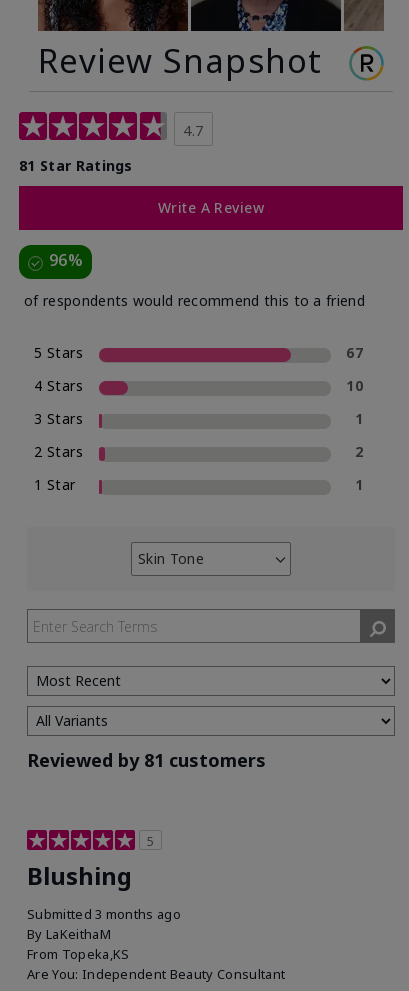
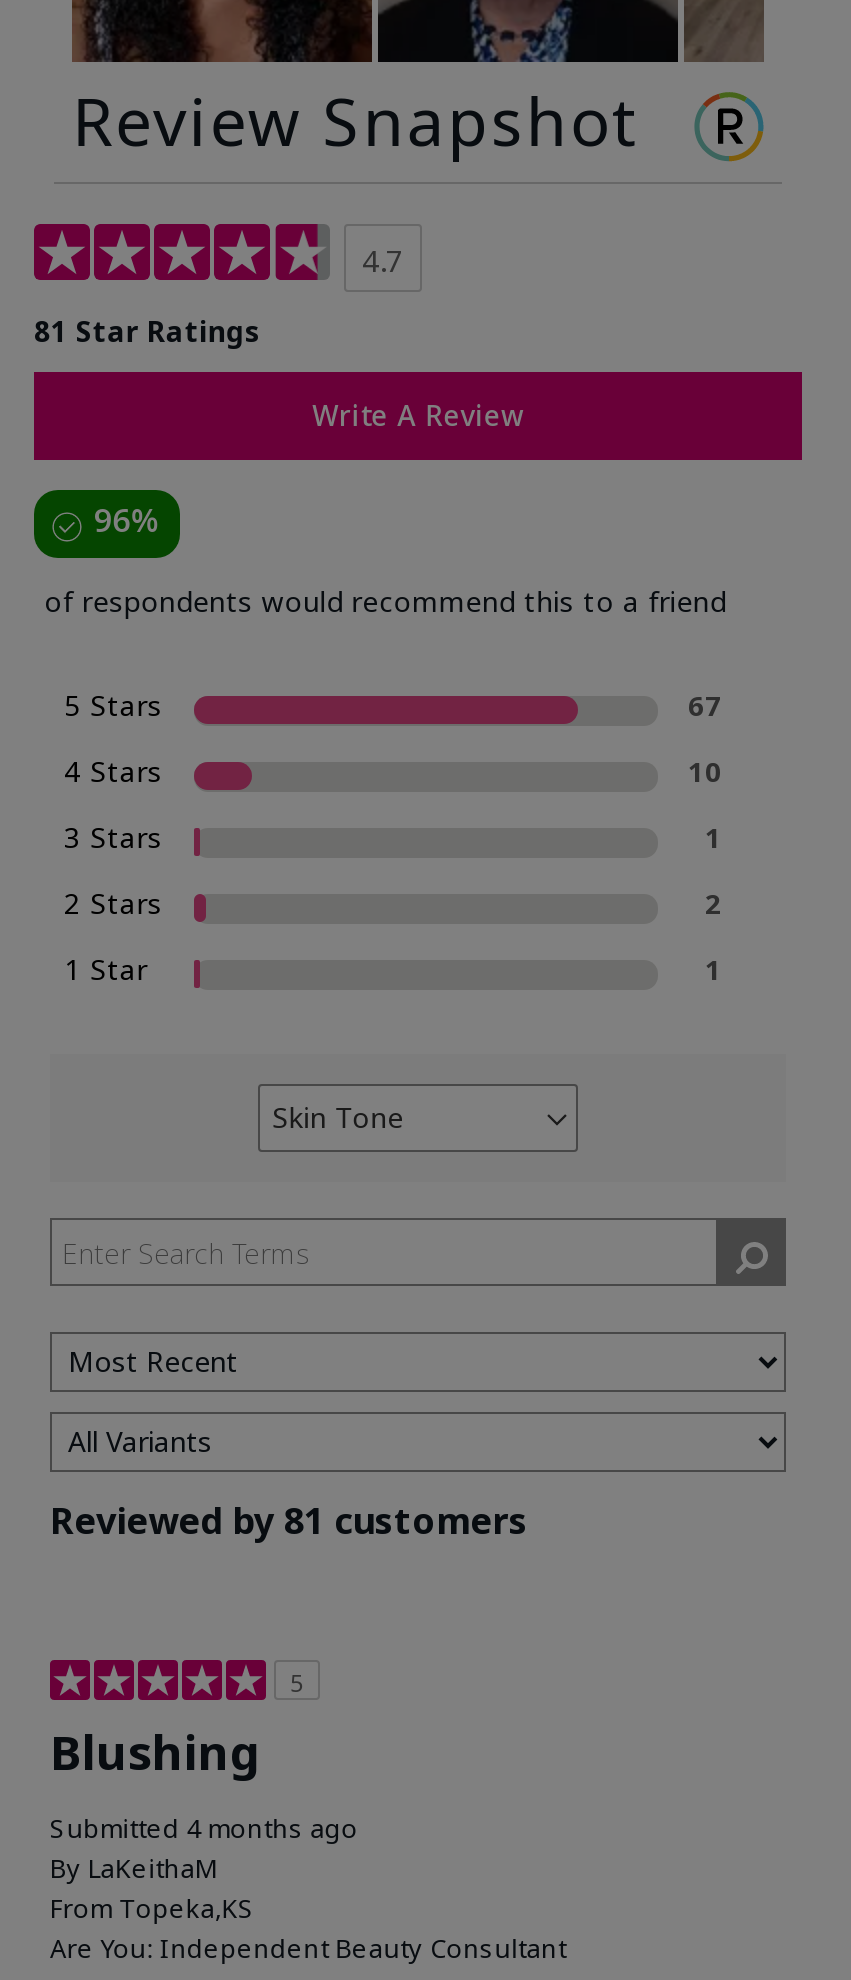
- Submitted 3 months ago
+ Submitted 4 months ago
